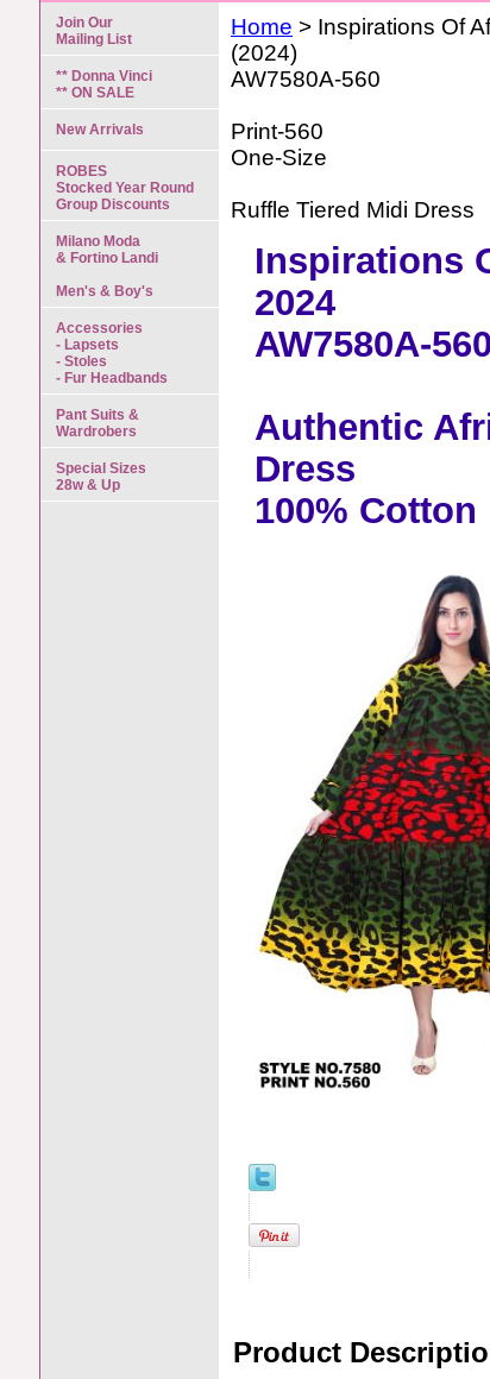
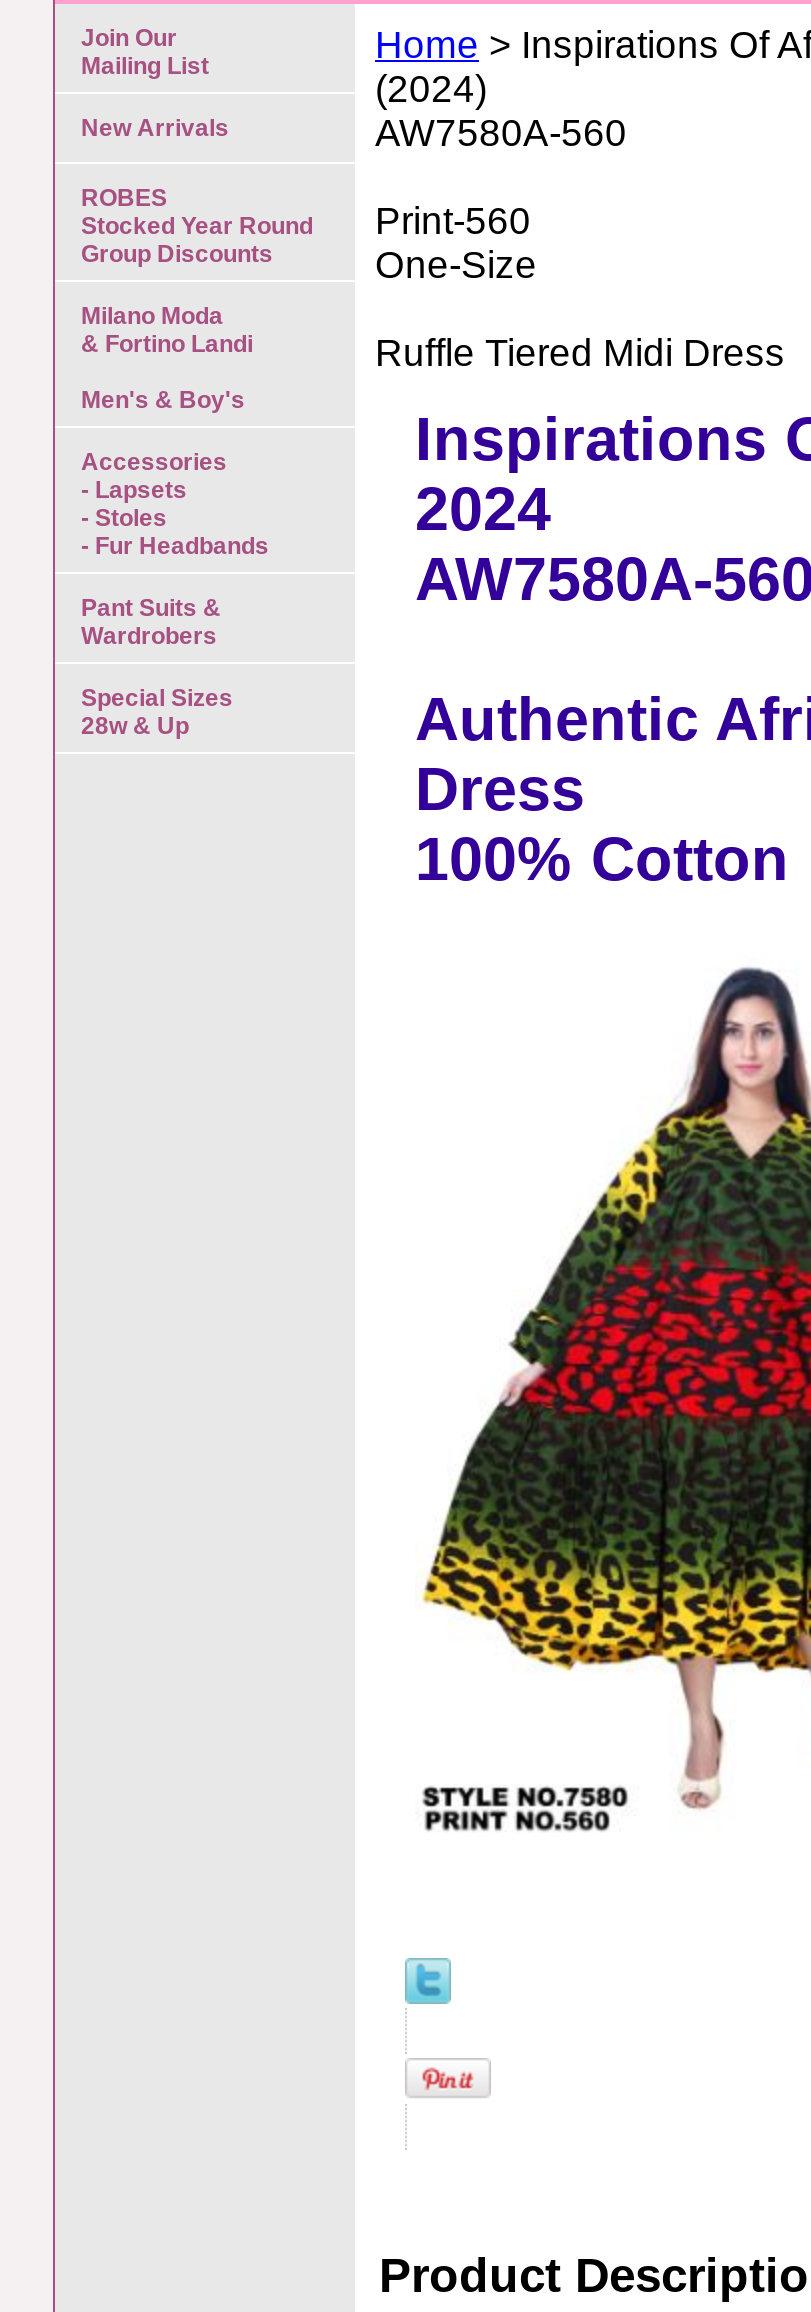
- ** Donna Vinci
- ** ON SALE

moved up: New Arrivals | ROBES | Stocked Year Round | ... | Special Sizes | 28w & Up
